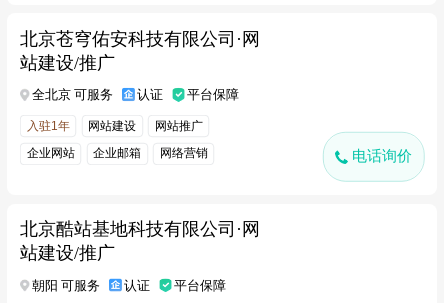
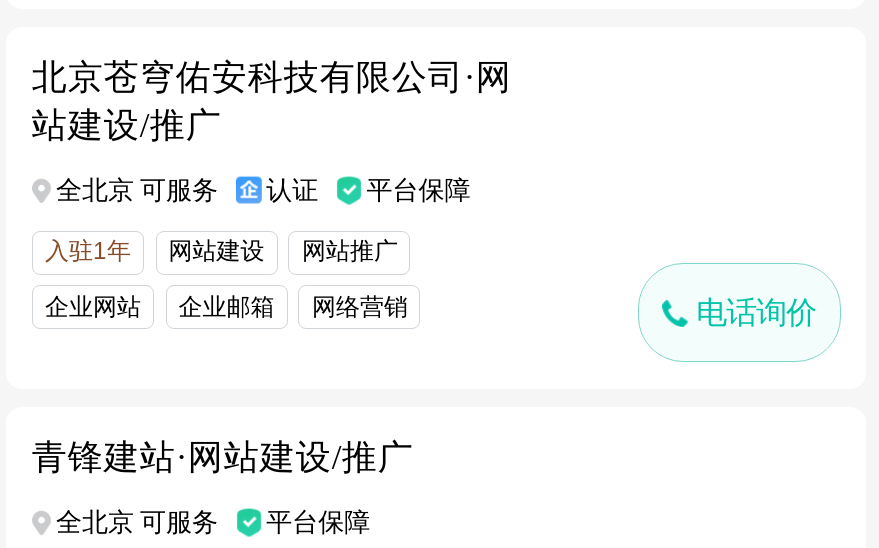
- 北京酷站基地科技有限公司·网
- 站建设/推广
+ 青锋建站·网站建设/推广

- 朝阳 可服务
- 认证
+ 全北京 可服务
